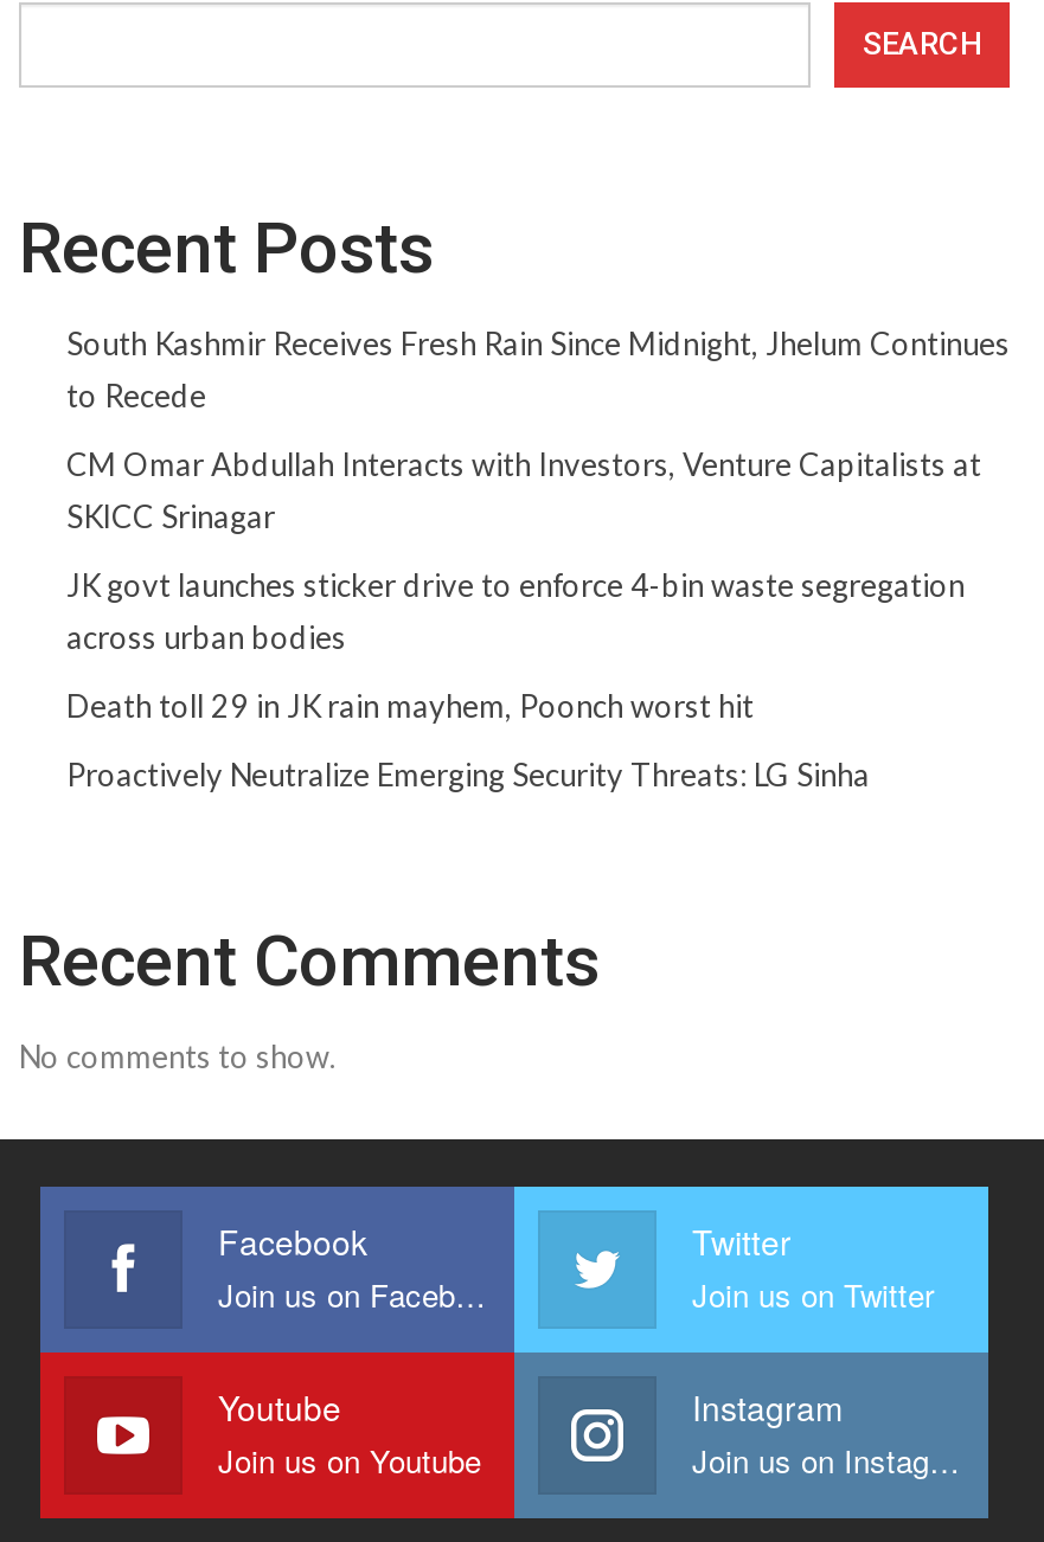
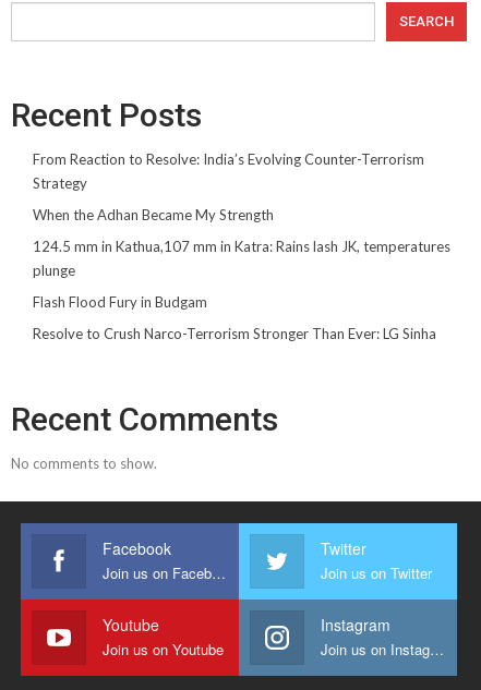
- South Kashmir Receives Fresh Rain Since Midnight, Jhelum Continues
- to Recede
+ From Reaction to Resolve: India’s Evolving Counter-Terrorism
+ Strategy

- CM Omar Abdullah Interacts with Investors, Venture Capitalists at
- SKICC Srinagar
+ When the Adhan Became My Strength

- JK govt launches sticker drive to enforce 4-bin waste segregation
- across urban bodies
+ 124.5 mm in Kathua,107 mm in Katra: Rains lash JK, temperatures
+ plunge

- Death toll 29 in JK rain mayhem, Poonch worst hit
+ Flash Flood Fury in Budgam

- Proactively Neutralize Emerging Security Threats: LG Sinha
+ Resolve to Crush Narco-Terrorism Stronger Than Ever: LG Sinha
